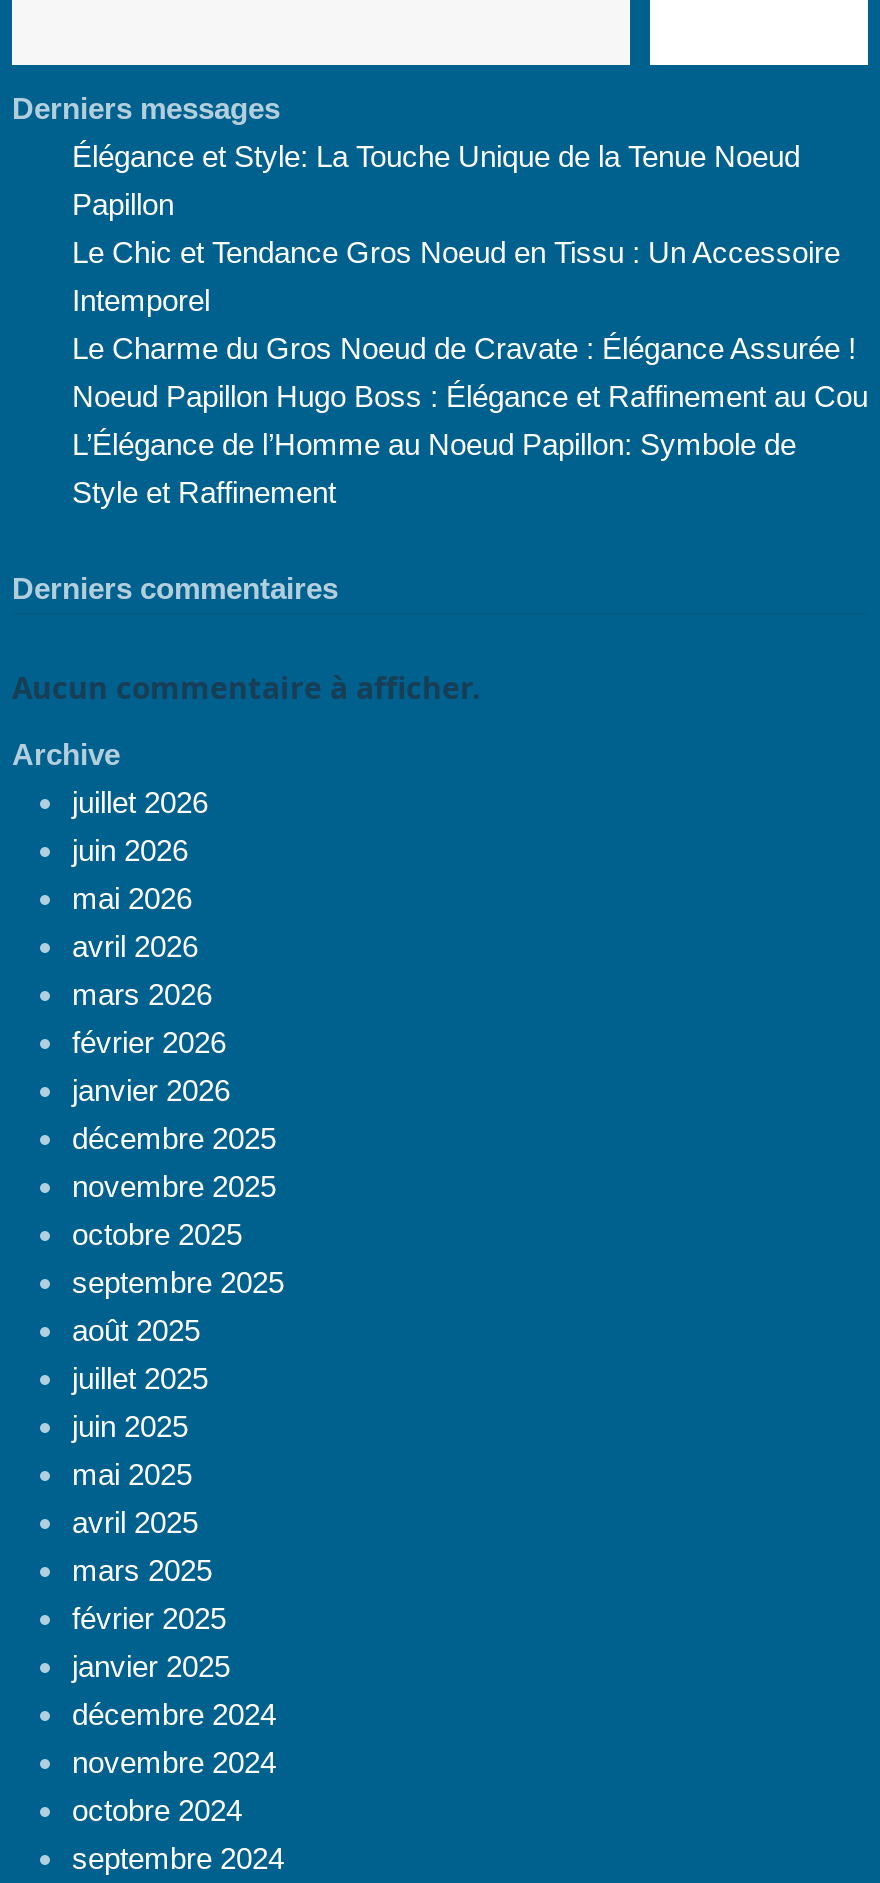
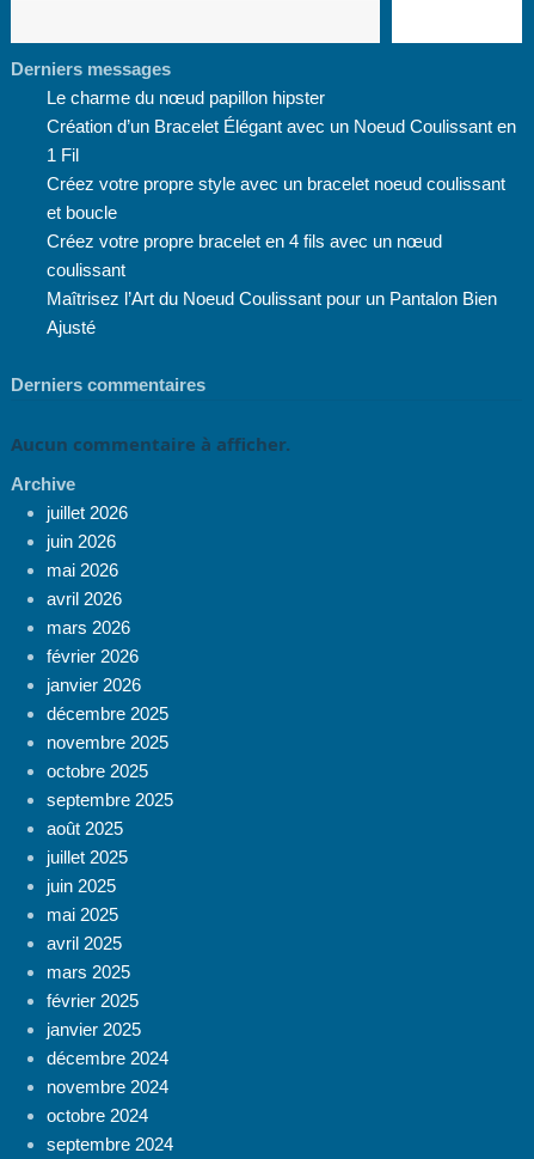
- Élégance et Style: La Touche Unique de la Tenue Noeud
- Papillon
- Le Chic et Tendance Gros Noeud en Tissu : Un Accessoire
- Intemporel
- Le Charme du Gros Noeud de Cravate : Élégance Assurée !
- Noeud Papillon Hugo Boss : Élégance et Raffinement au Cou
- L’Élégance de l’Homme au Noeud Papillon: Symbole de
- Style et Raffinement
+ Le charme du nœud papillon hipster
+ Création d’un Bracelet Élégant avec un Noeud Coulissant en
+ 1 Fil
+ Créez votre propre style avec un bracelet noeud coulissant
+ et boucle
+ Créez votre propre bracelet en 4 fils avec un nœud
+ coulissant
+ Maîtrisez l’Art du Noeud Coulissant pour un Pantalon Bien
+ Ajusté
